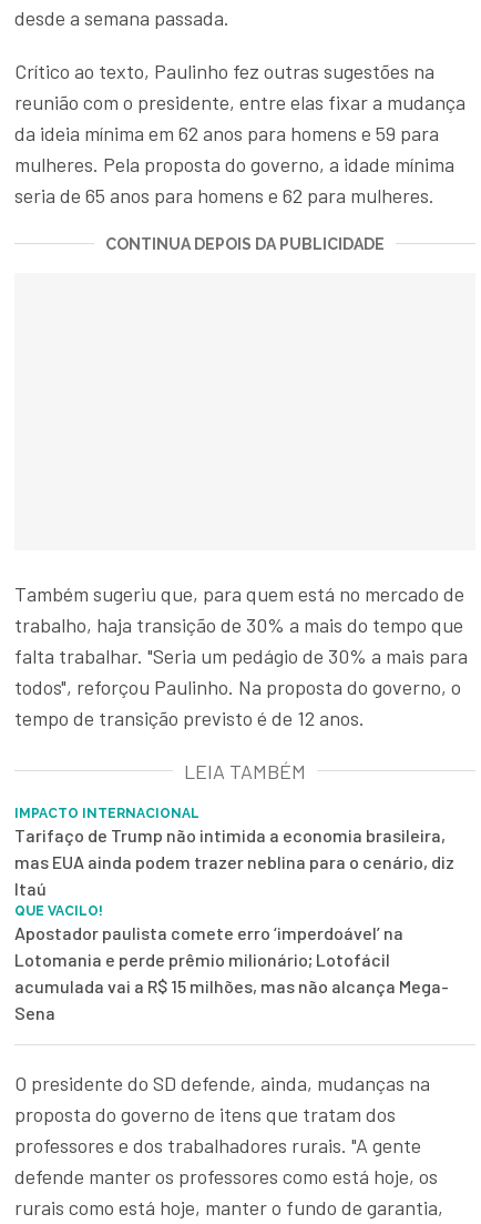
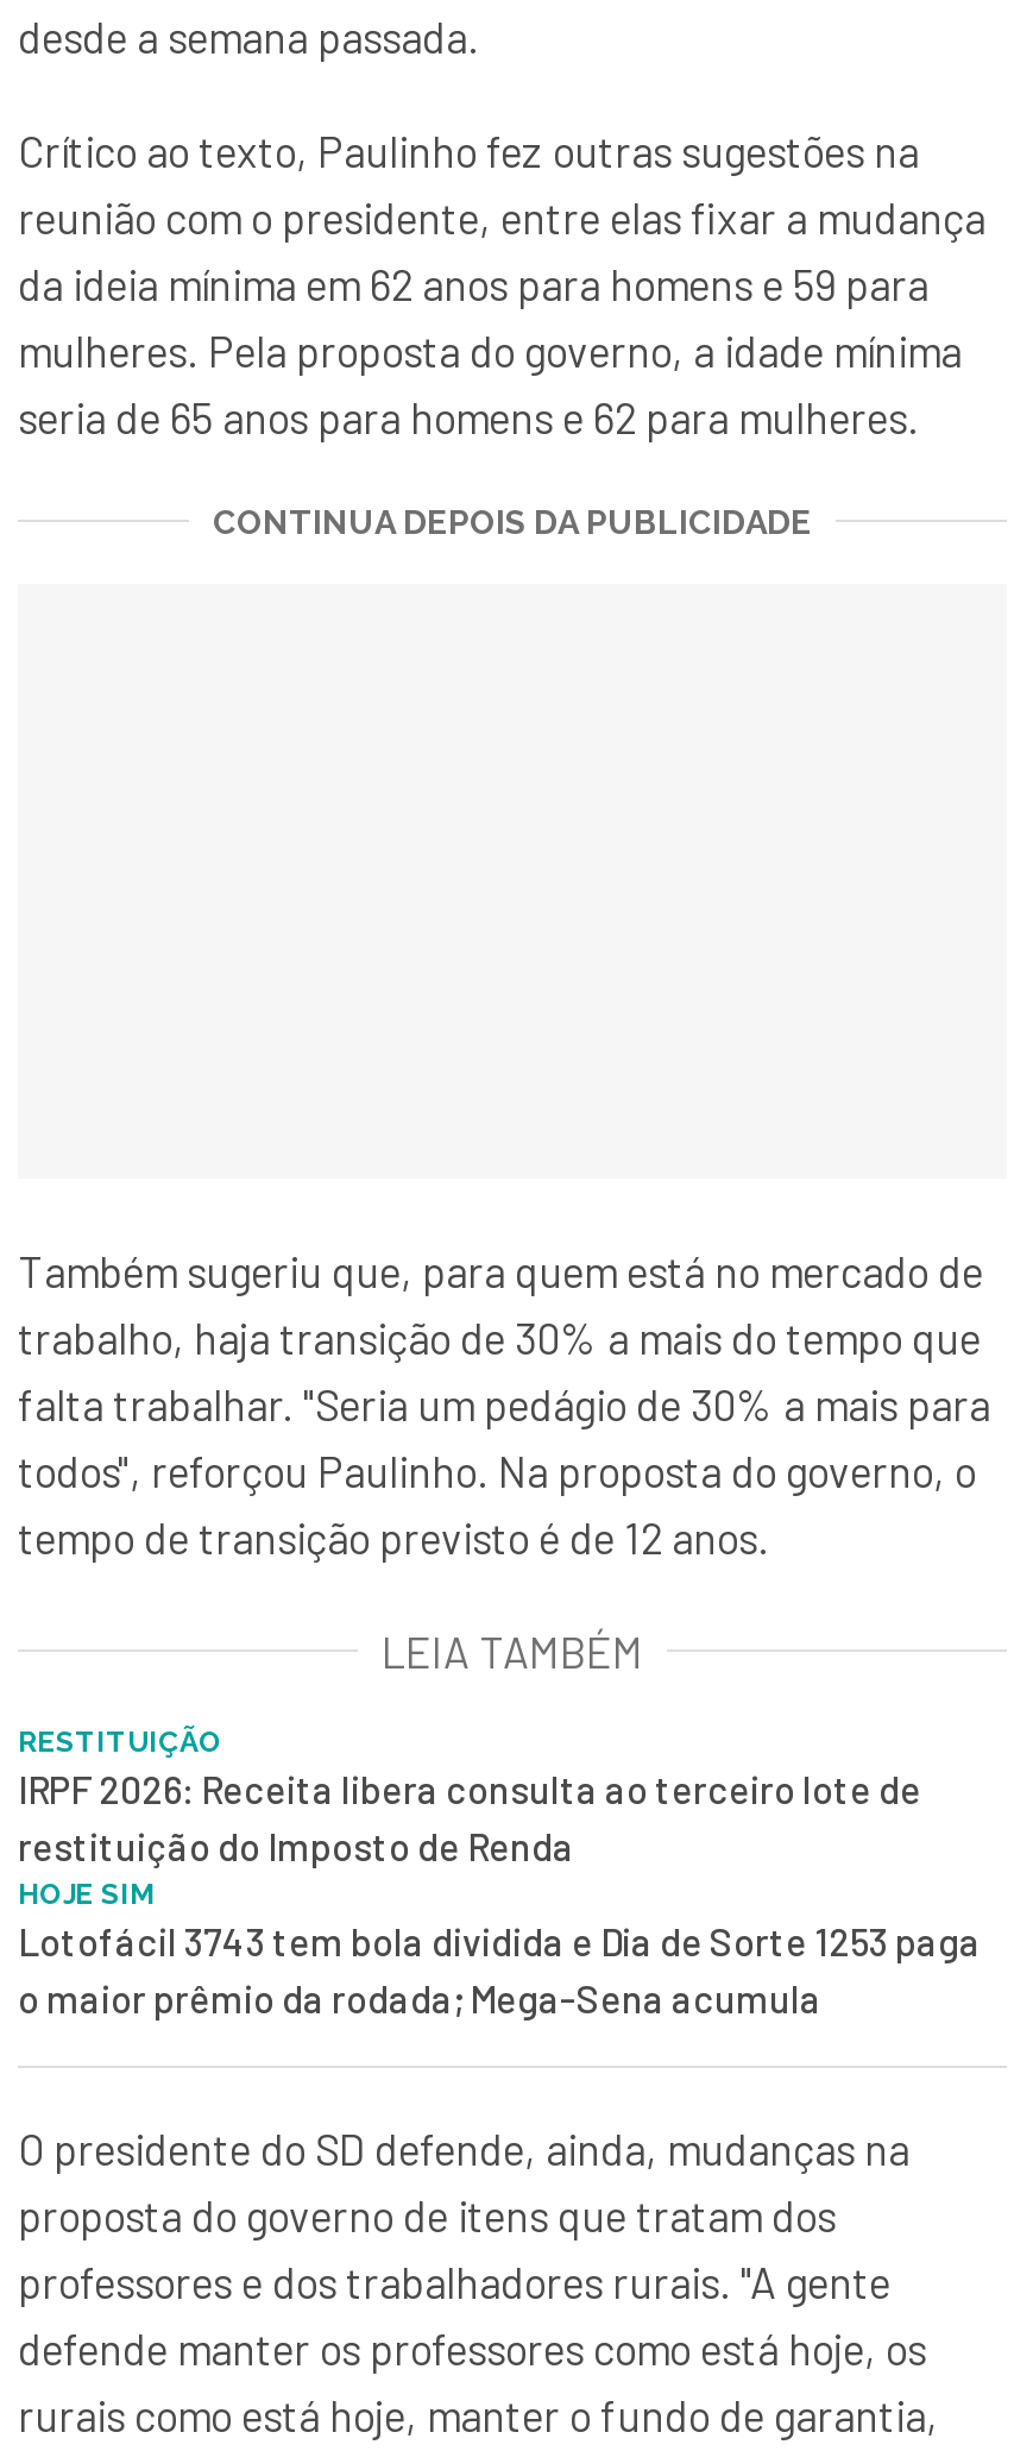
- IMPACTO INTERNACIONAL
- Tarifaço de Trump não intimida a economia brasileira,
- mas EUA ainda podem trazer neblina para o cenário, diz
- Itaú
- QUE VACILO!
- Apostador paulista comete erro ‘imperdoável’ na
- Lotomania e perde prêmio milionário; Lotofácil
- acumulada vai a R$ 15 milhões, mas não alcança Mega-
- Sena
+ RESTITUIÇÃO
+ IRPF 2026: Receita libera consulta ao terceiro lote de
+ restituição do Imposto de Renda
+ HOJE SIM
+ Lotofácil 3743 tem bola dividida e Dia de Sorte 1253 paga
+ o maior prêmio da rodada; Mega-Sena acumula
